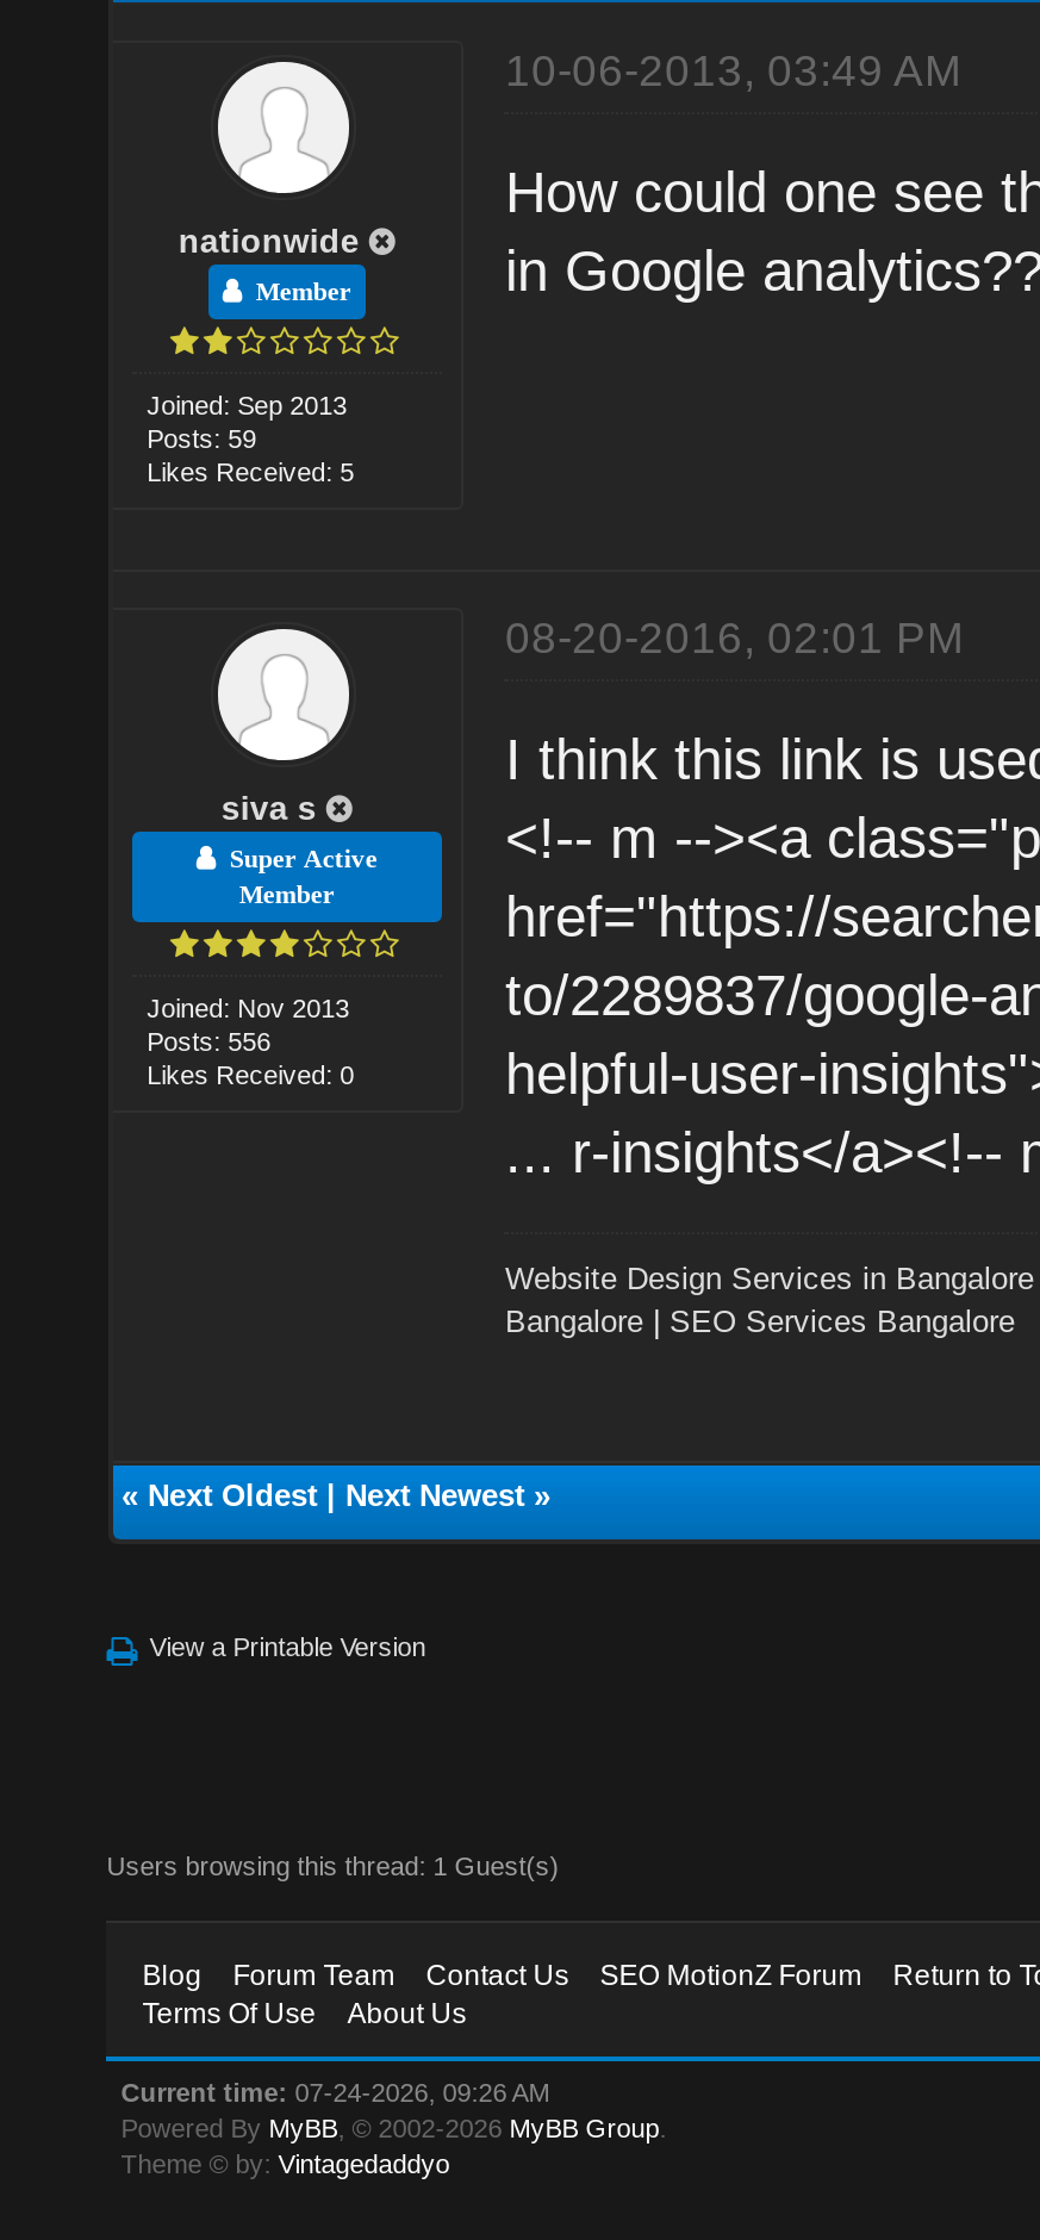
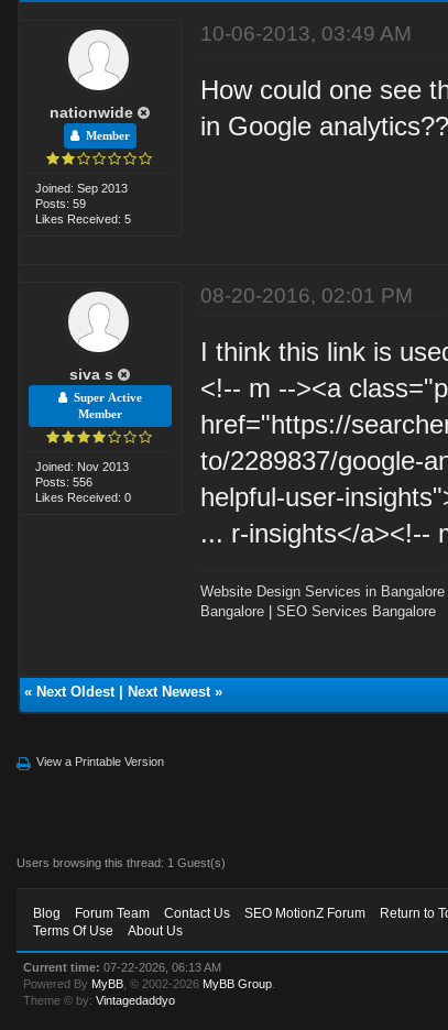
- Current time: 07-24-2026, 09:26 AM
+ Current time: 07-22-2026, 06:13 AM
